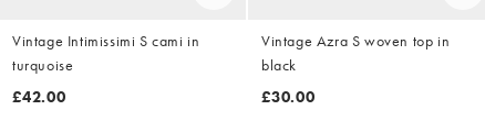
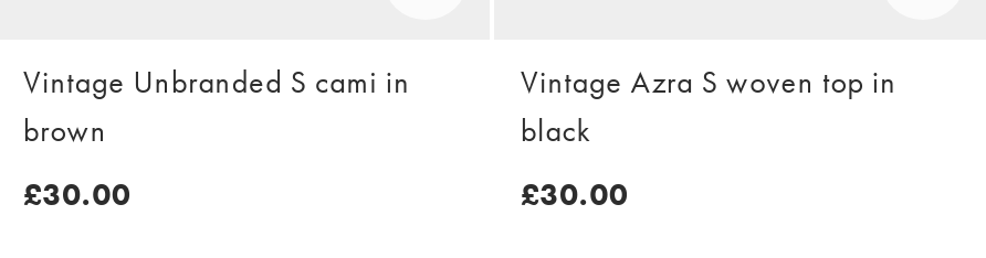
- Vintage Intimissimi S cami in
- turquoise
+ Vintage Unbranded S cami in
+ brown

- £42.00
+ £30.00
